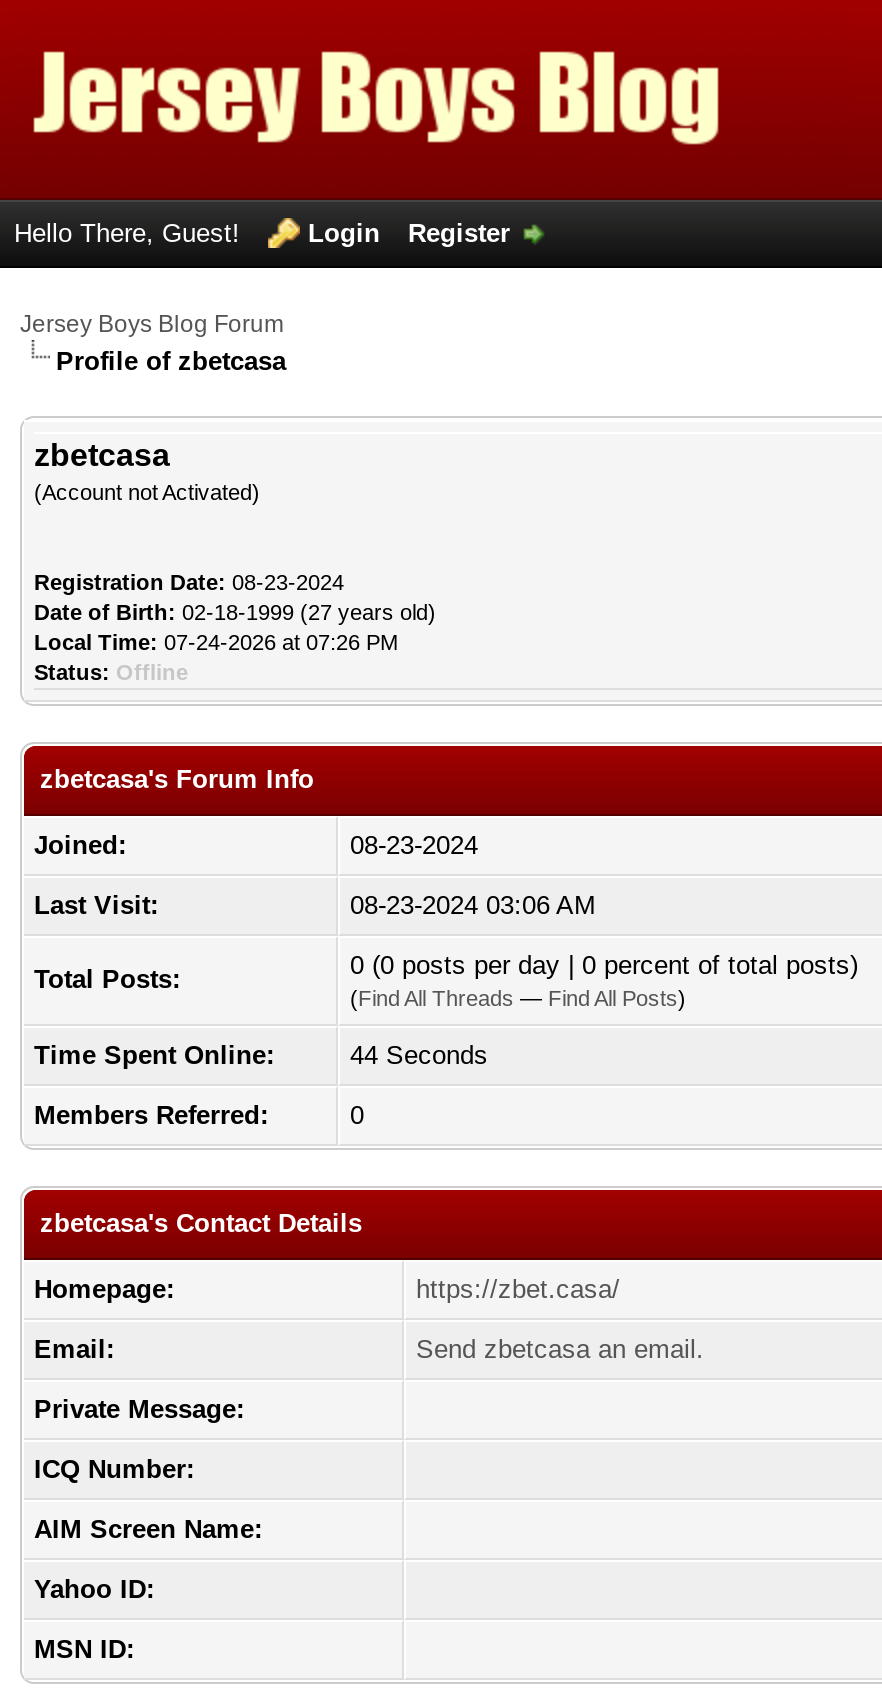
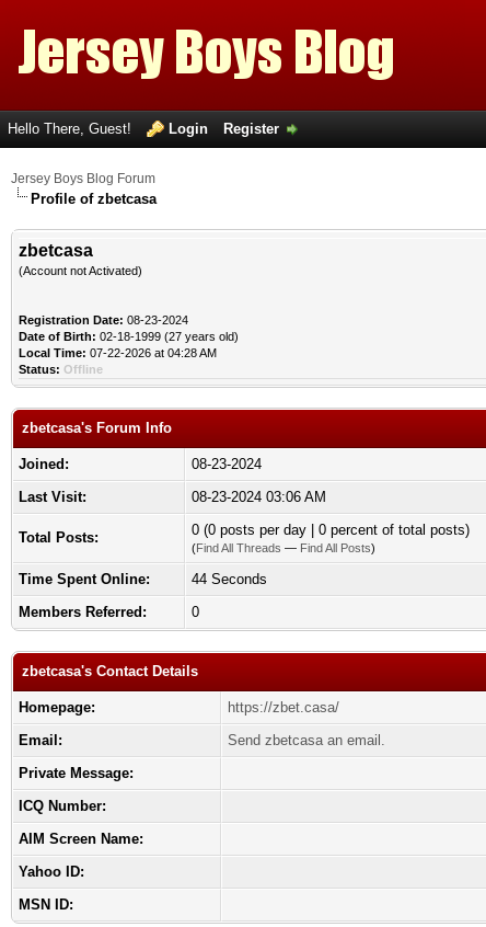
- Local Time: 07-24-2026 at 07:26 PM
+ Local Time: 07-22-2026 at 04:28 AM
